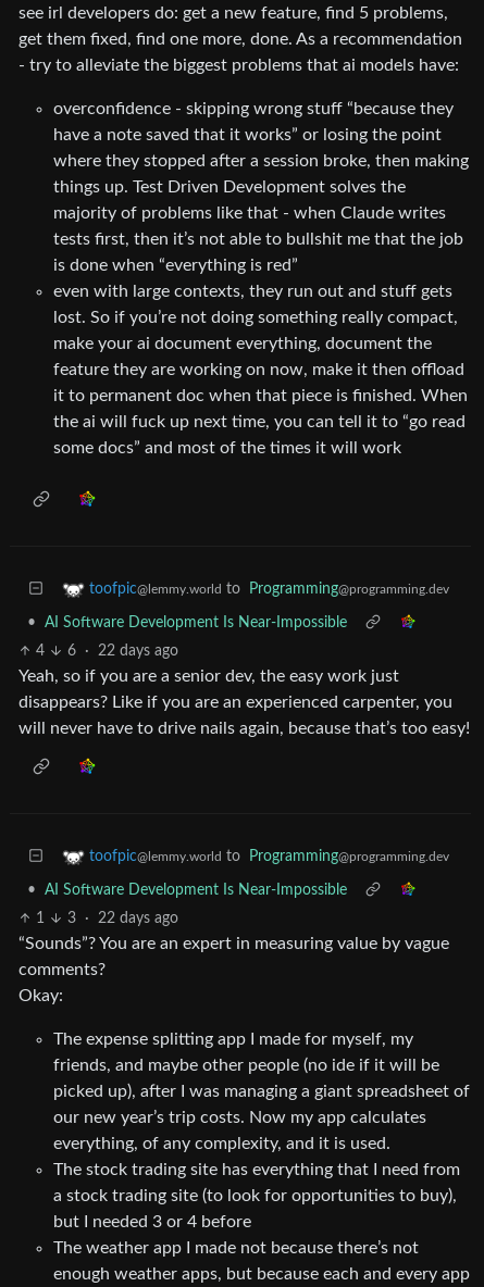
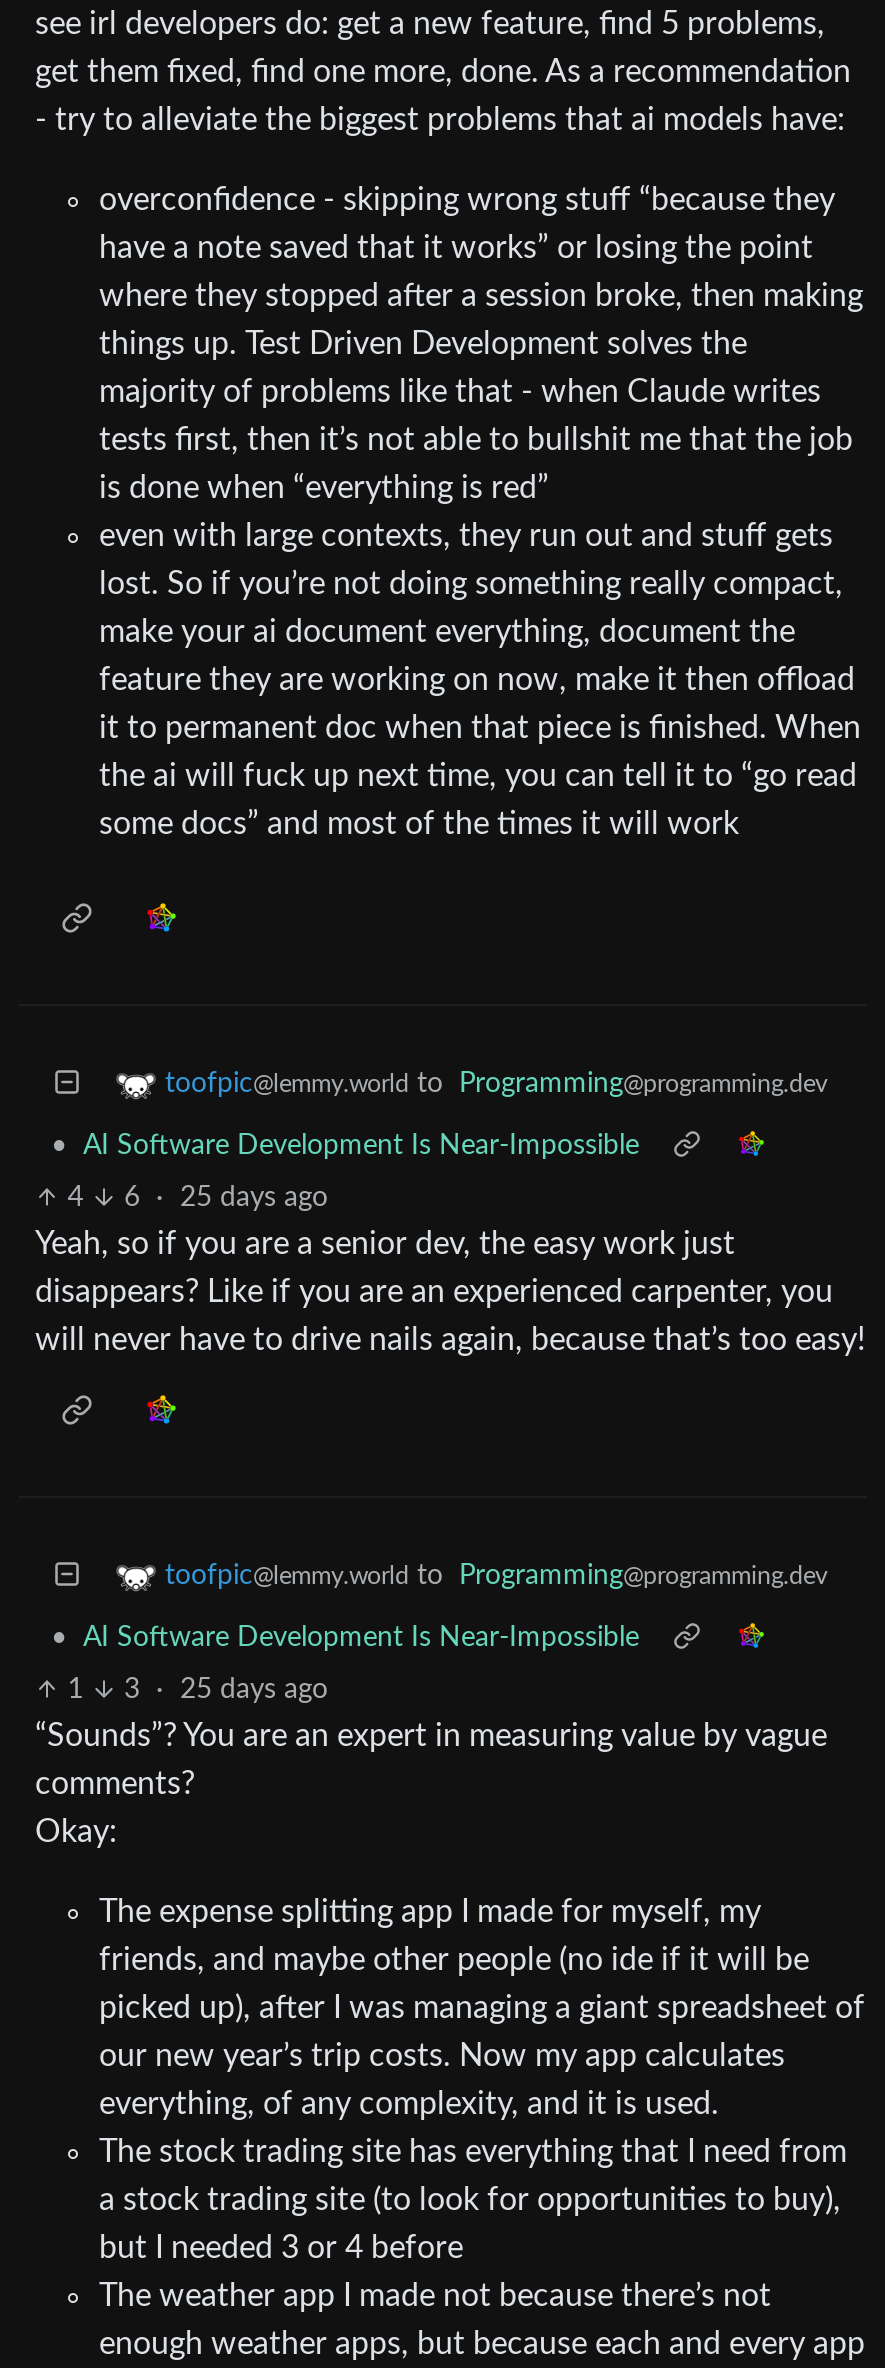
- 4 6 · 22 days ago
+ 4 6 · 25 days ago

- 1 3 · 22 days ago
+ 1 3 · 25 days ago
